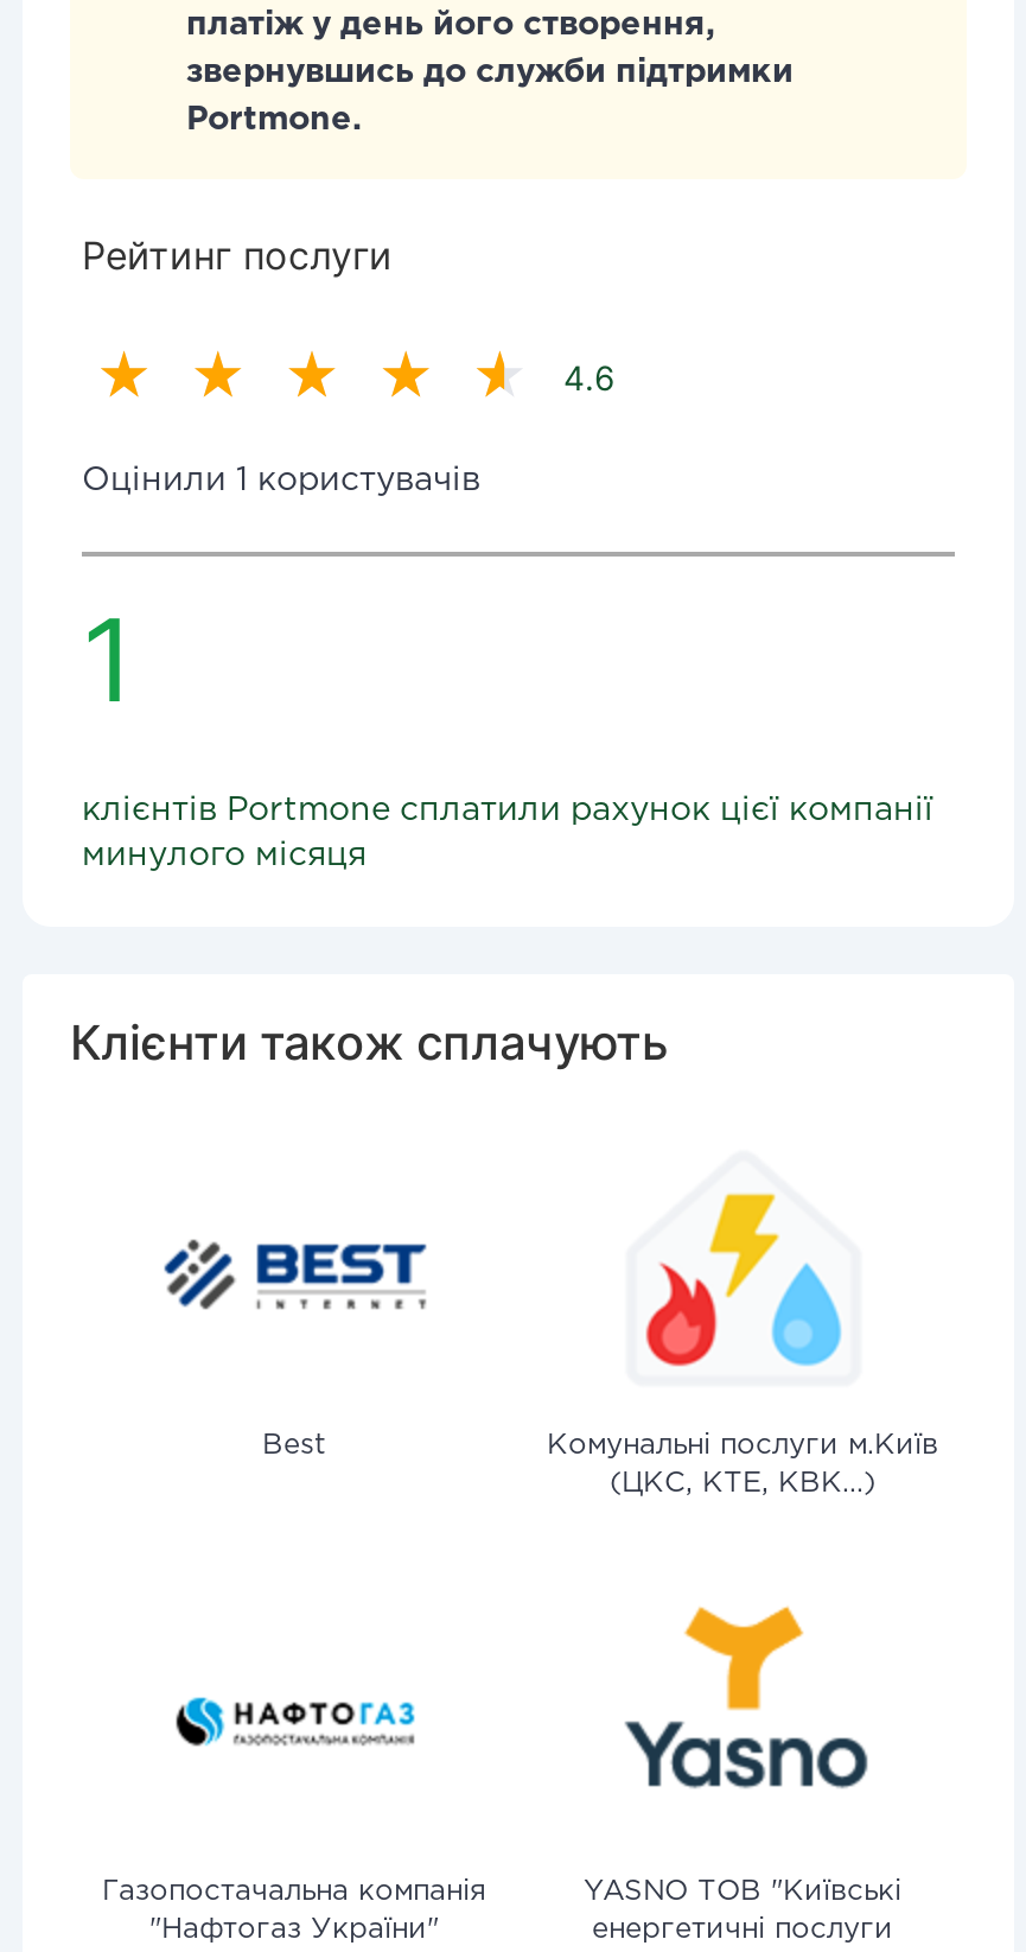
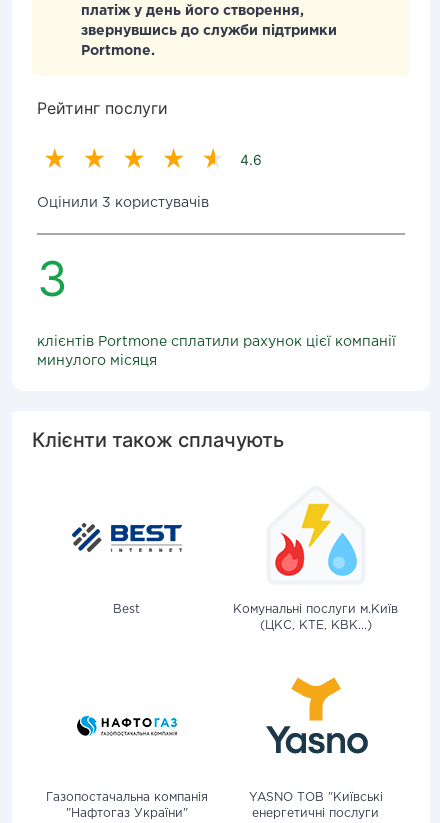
- Оцінили 1 користувачів
+ Оцінили 3 користувачів

- 1
+ 3
